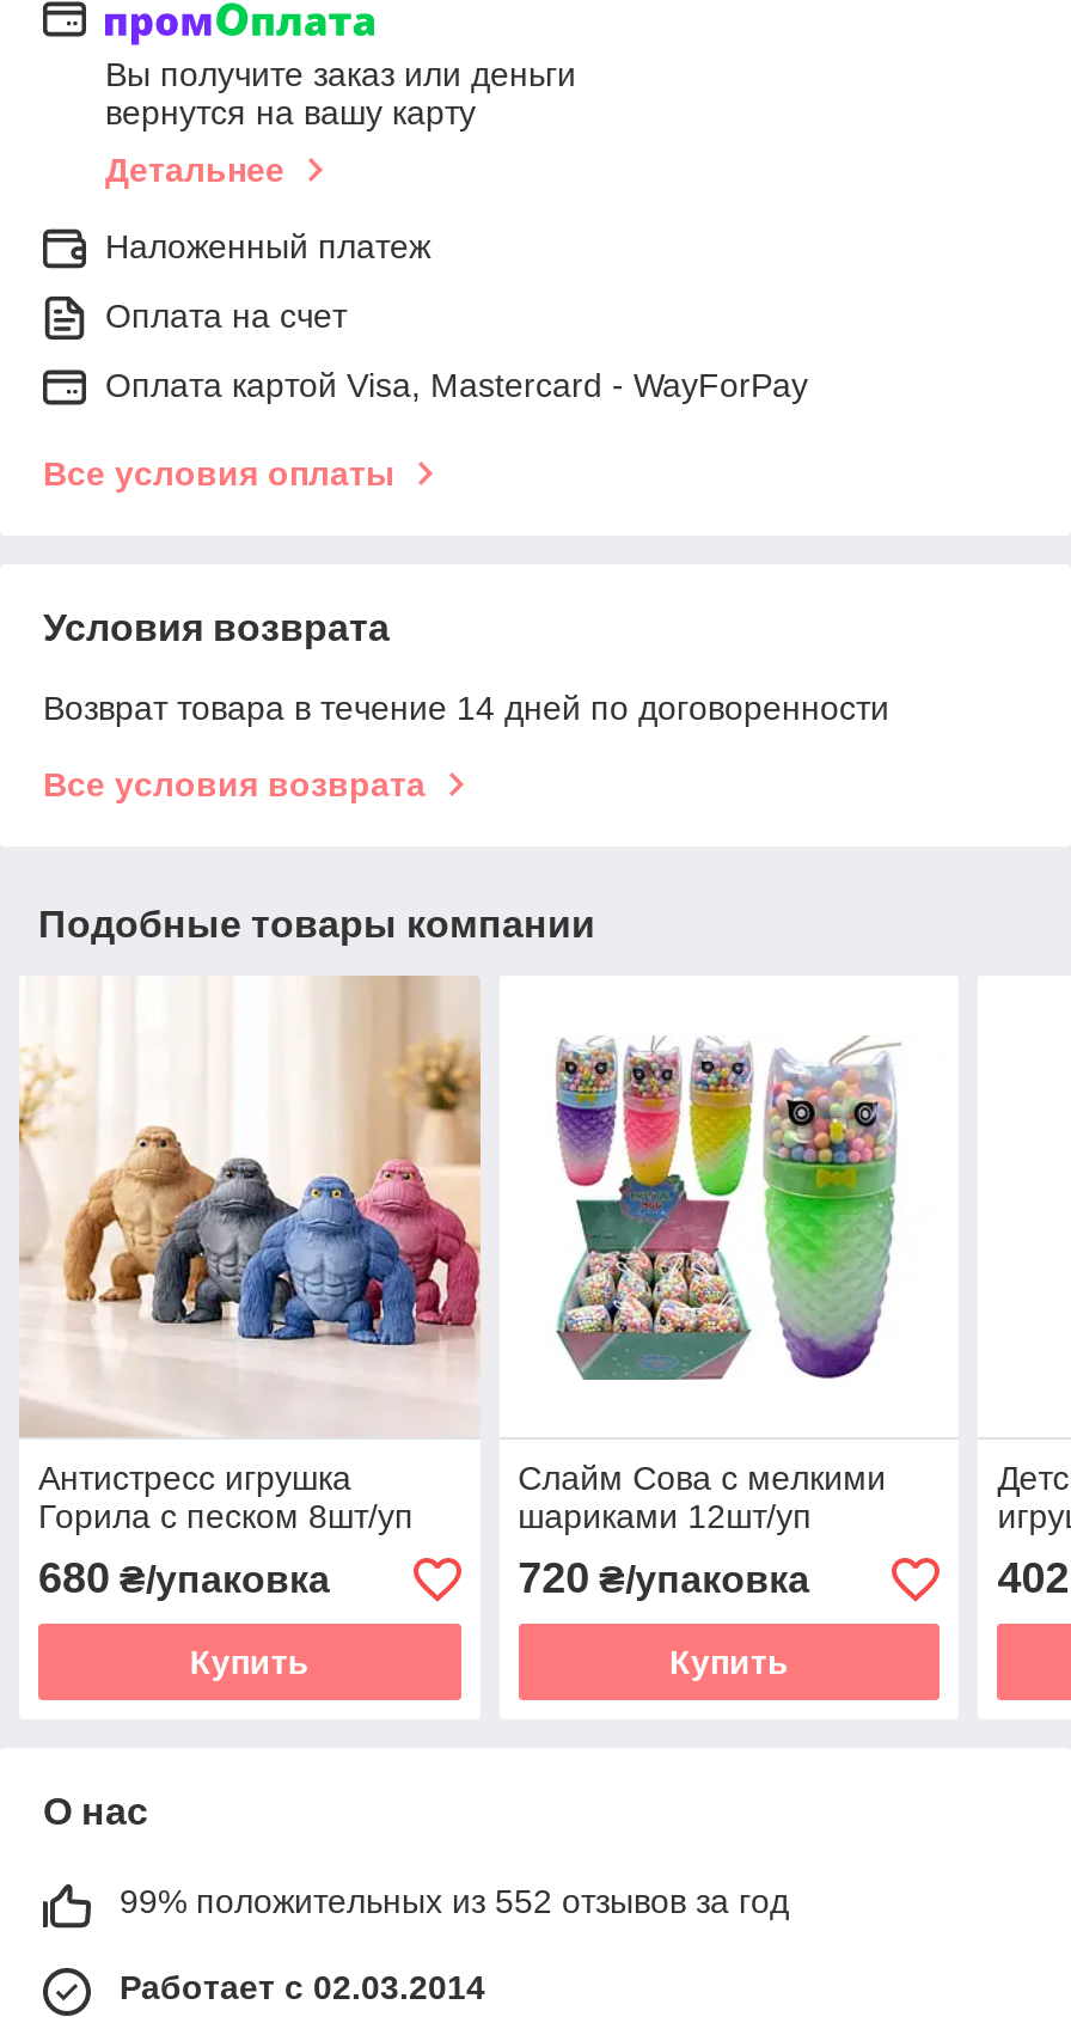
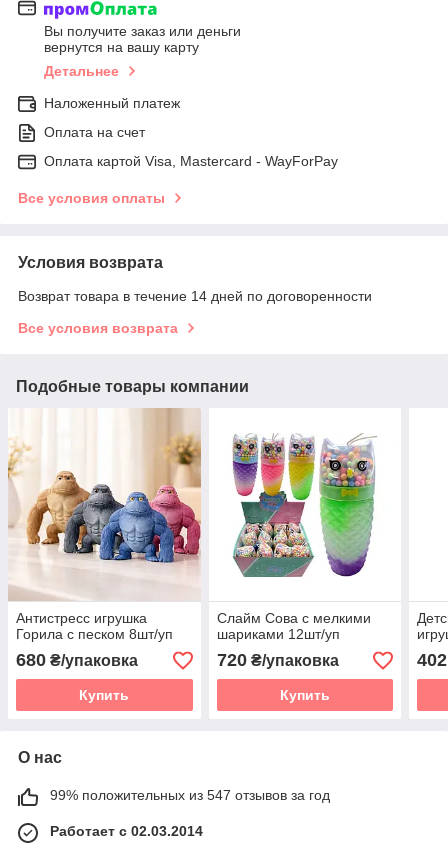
- 99% положительных из 552 отзывов за год
+ 99% положительных из 547 отзывов за год
